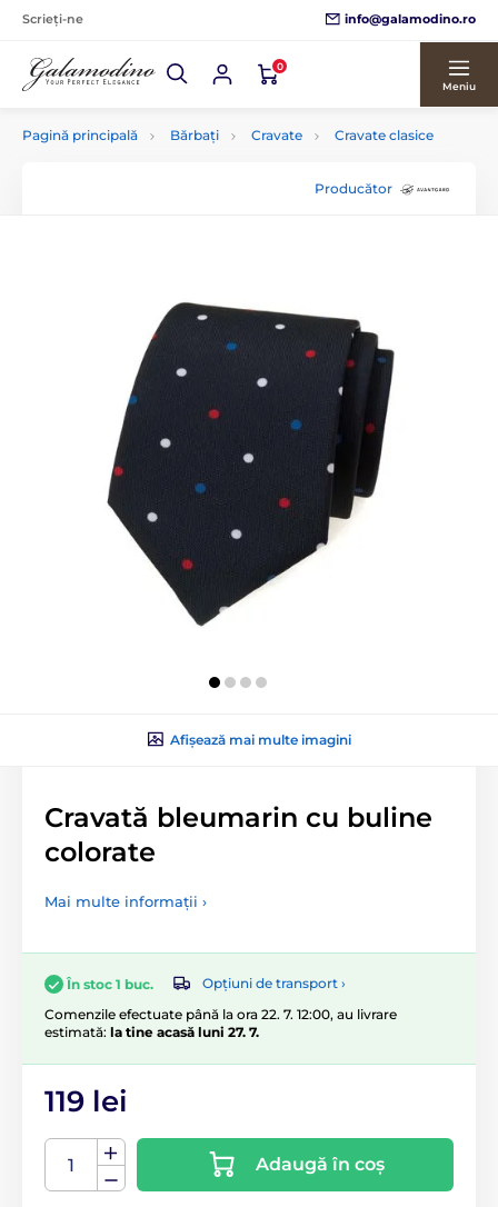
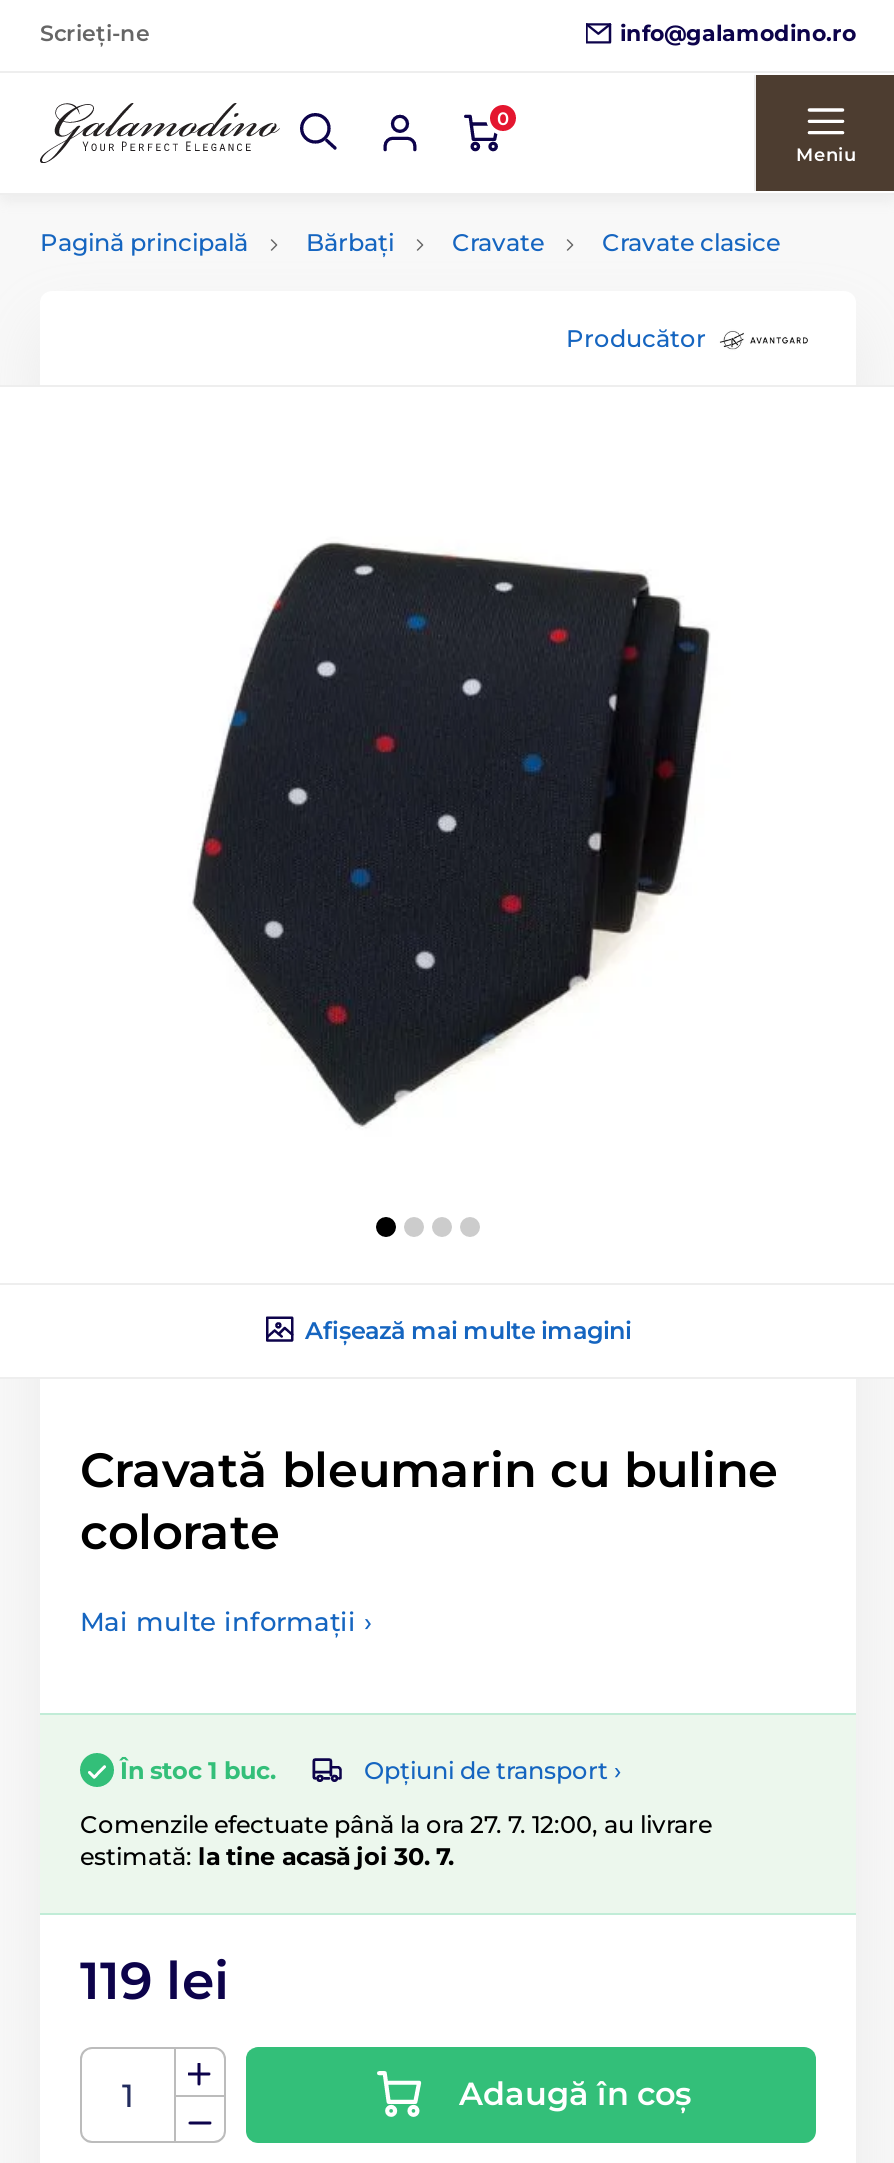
- Comenzile efectuate până la ora 22. 7. 12:00, au livrare
+ Comenzile efectuate până la ora 27. 7. 12:00, au livrare

- estimată: la tine acasă luni 27. 7.
+ estimată: la tine acasă joi 30. 7.
